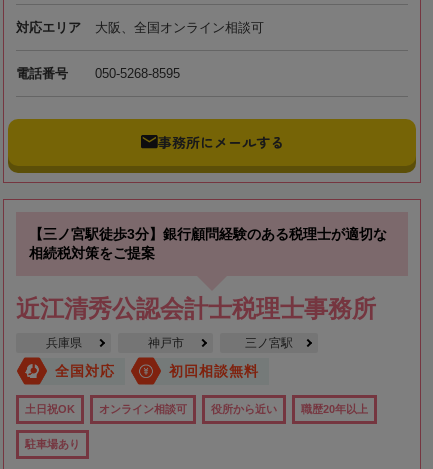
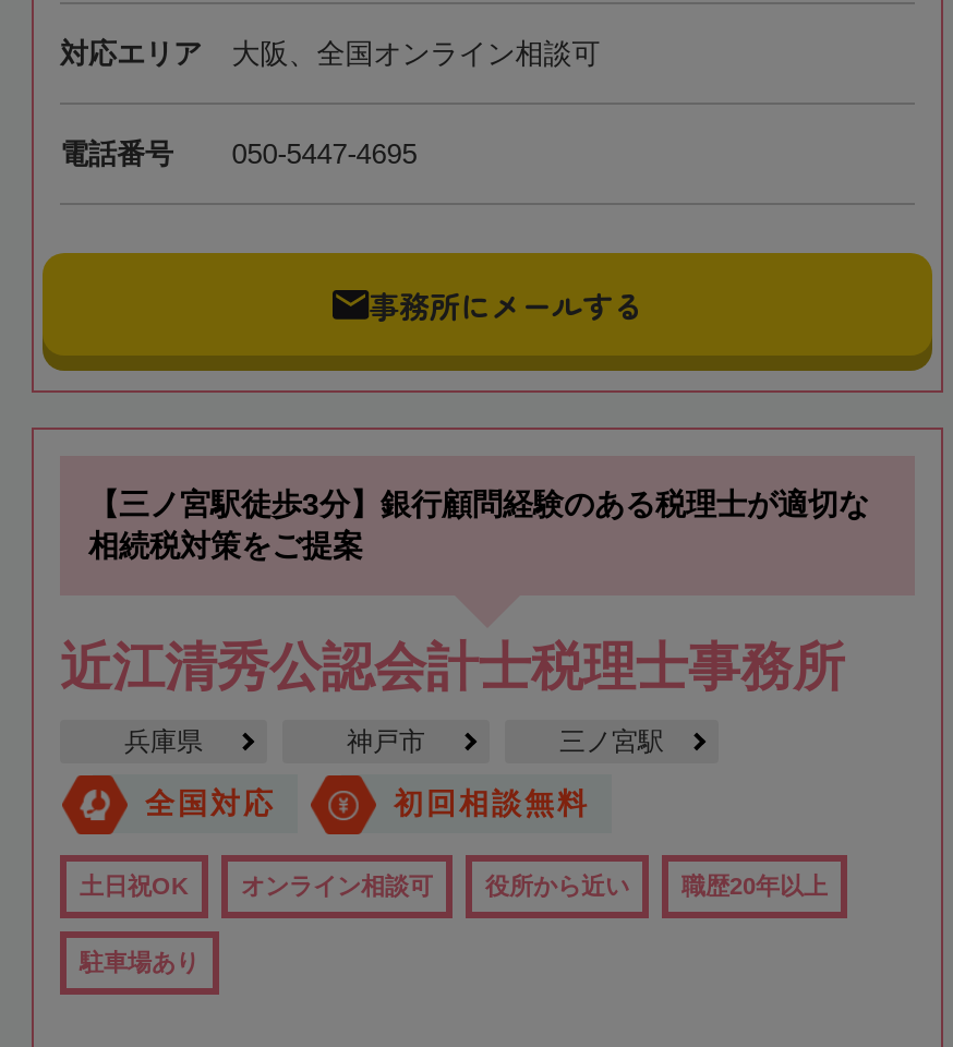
- 電話番号 050-5268-8595
+ 電話番号 050-5447-4695
